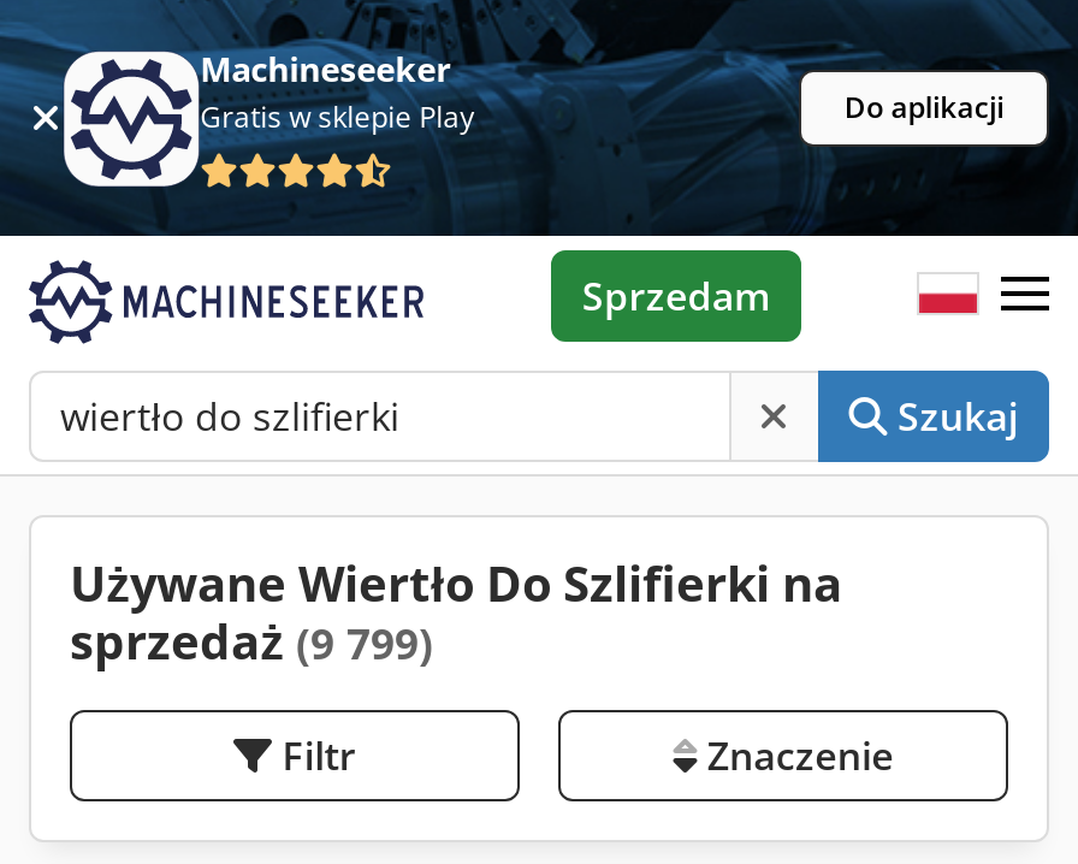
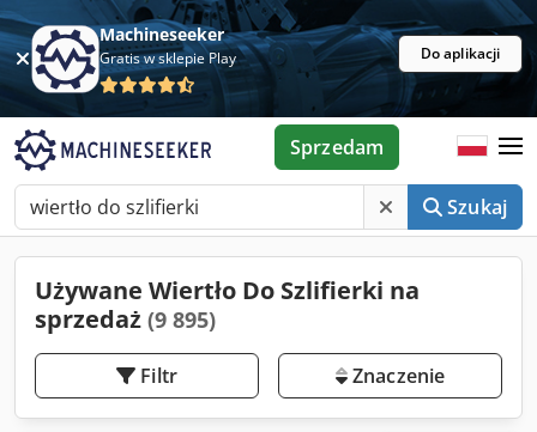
- sprzedaż (9 799)
+ sprzedaż (9 895)
